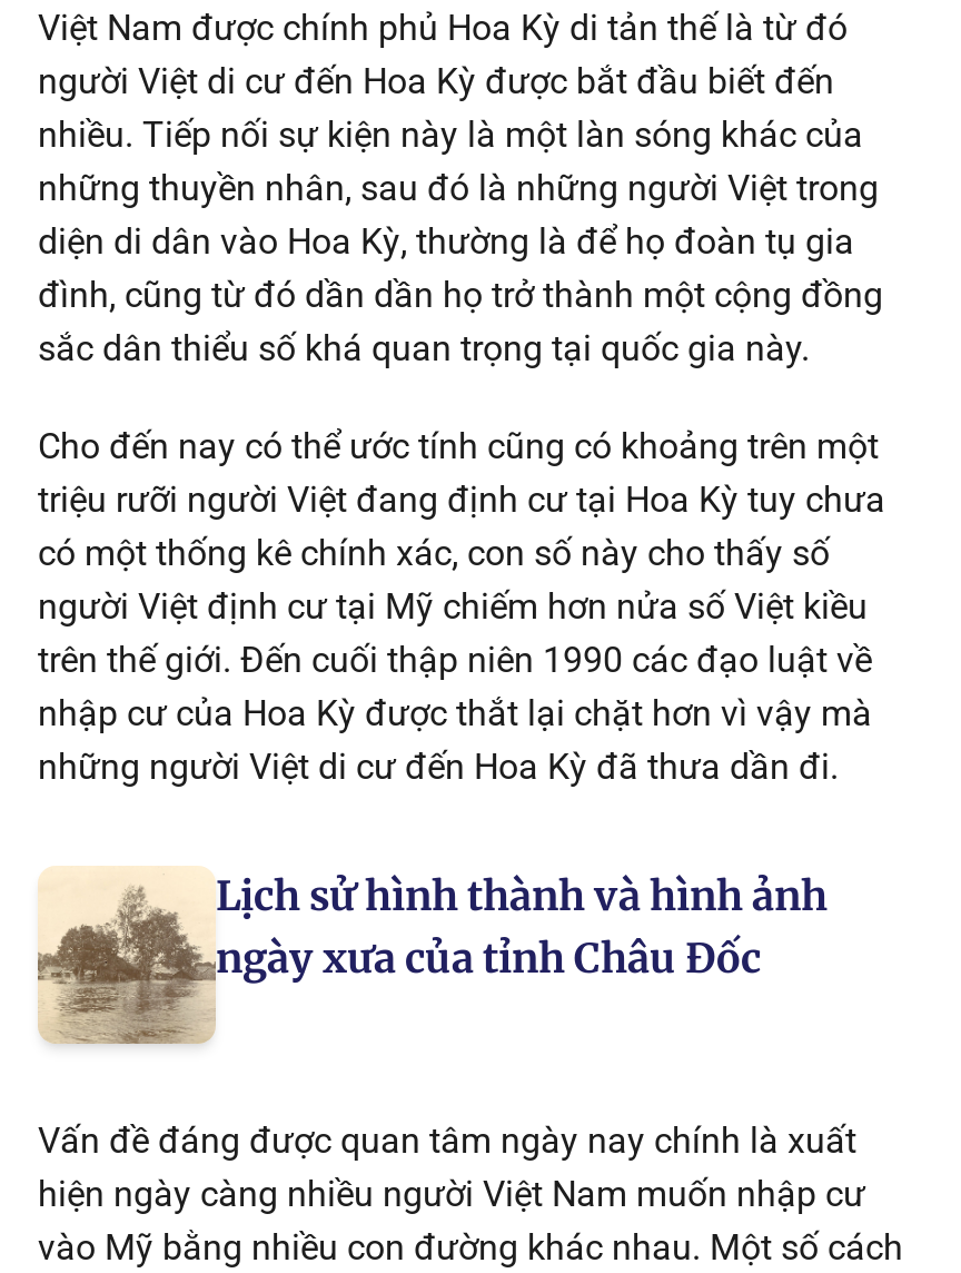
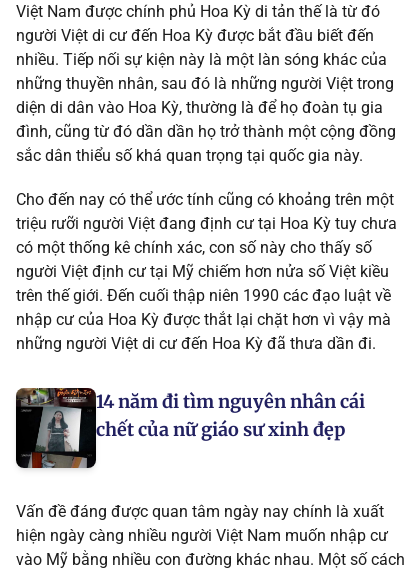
- [image]
- Lịch sử hình thành và hình ảnh
- ngày xưa của tỉnh Châu Đốc
+ [image]
+ 14 năm đi tìm nguyên nhân cái
+ chết của nữ giáo sư xinh đẹp
